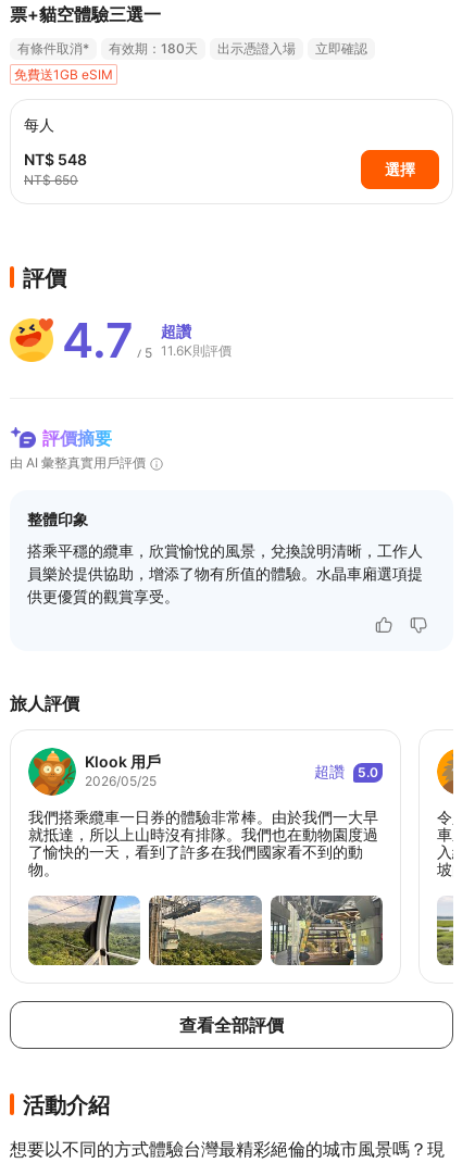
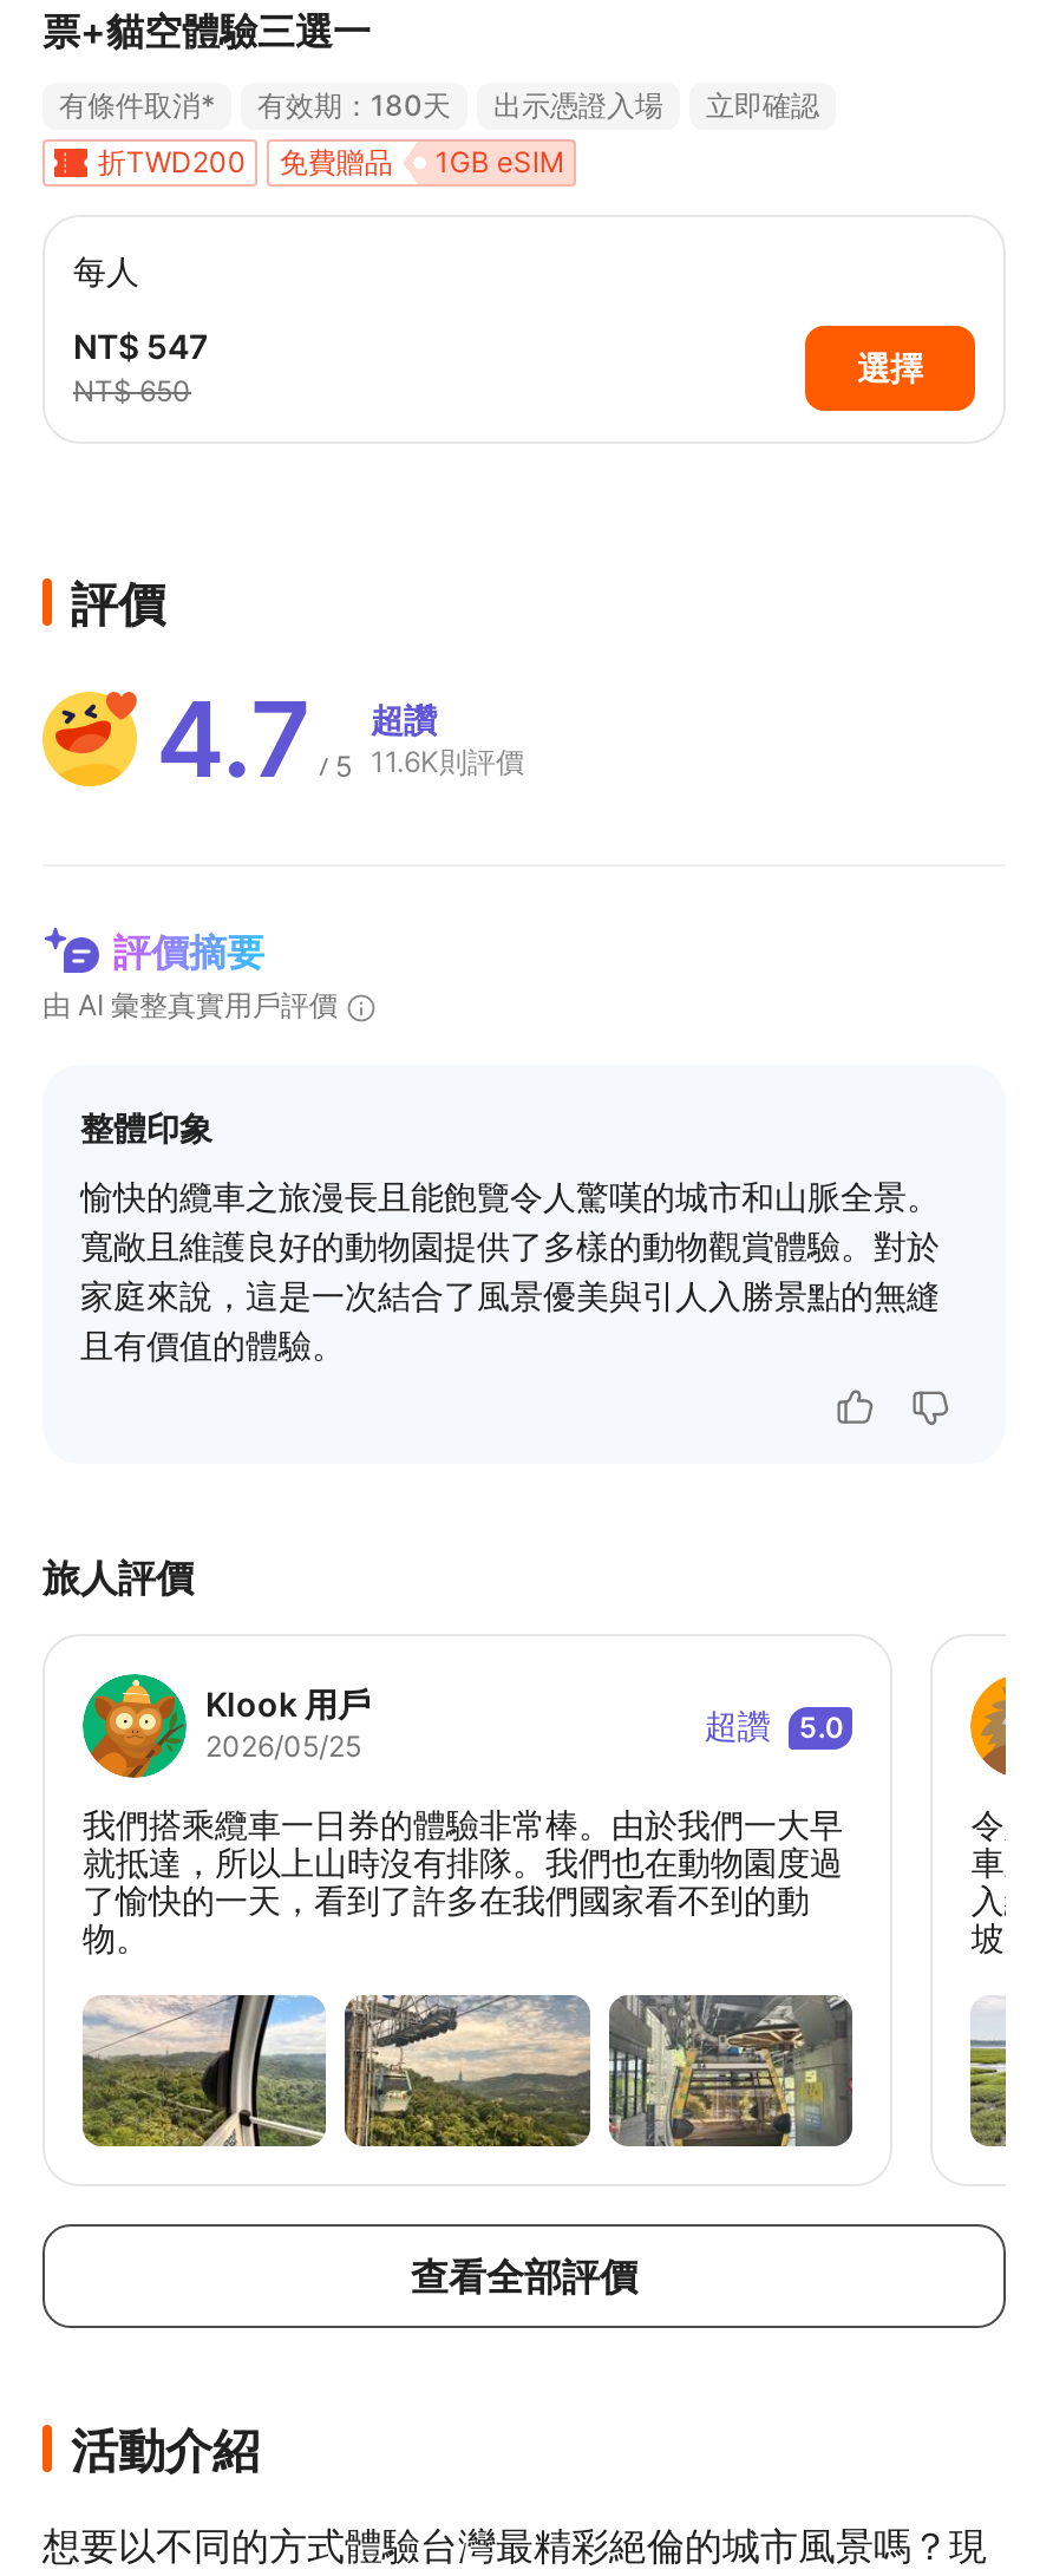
- 免費送1GB eSIM
+ 折TWD200
+ 1GB eSIM
+ 免費贈品

- NT$ 548
+ NT$ 547

- 搭乘平穩的纜車，欣賞愉悅的風景，兌換說明清晰，工作人
- 員樂於提供協助，增添了物有所值的體驗。水晶車廂選項提
- 供更優質的觀賞享受。
+ 愉快的纜車之旅漫長且能飽覽令人驚嘆的城市和山脈全景。
+ 寬敞且維護良好的動物園提供了多樣的動物觀賞體驗。對於
+ 家庭來說，這是一次結合了風景優美與引人入勝景點的無縫
+ 且有價值的體驗。
